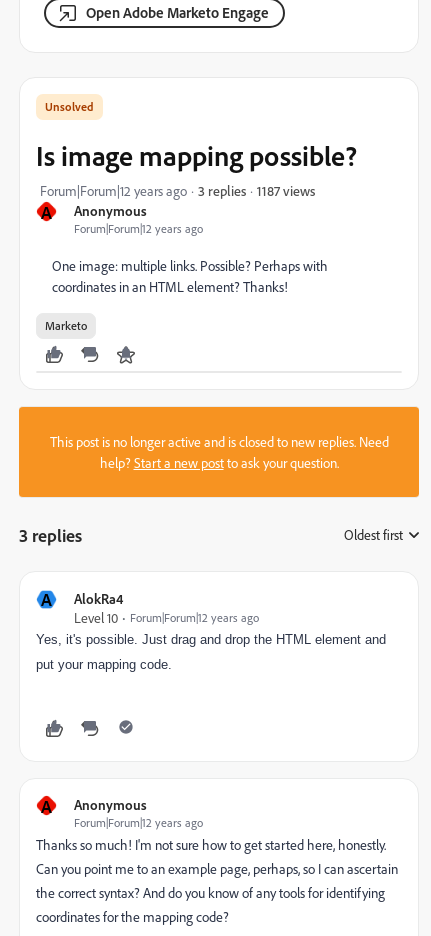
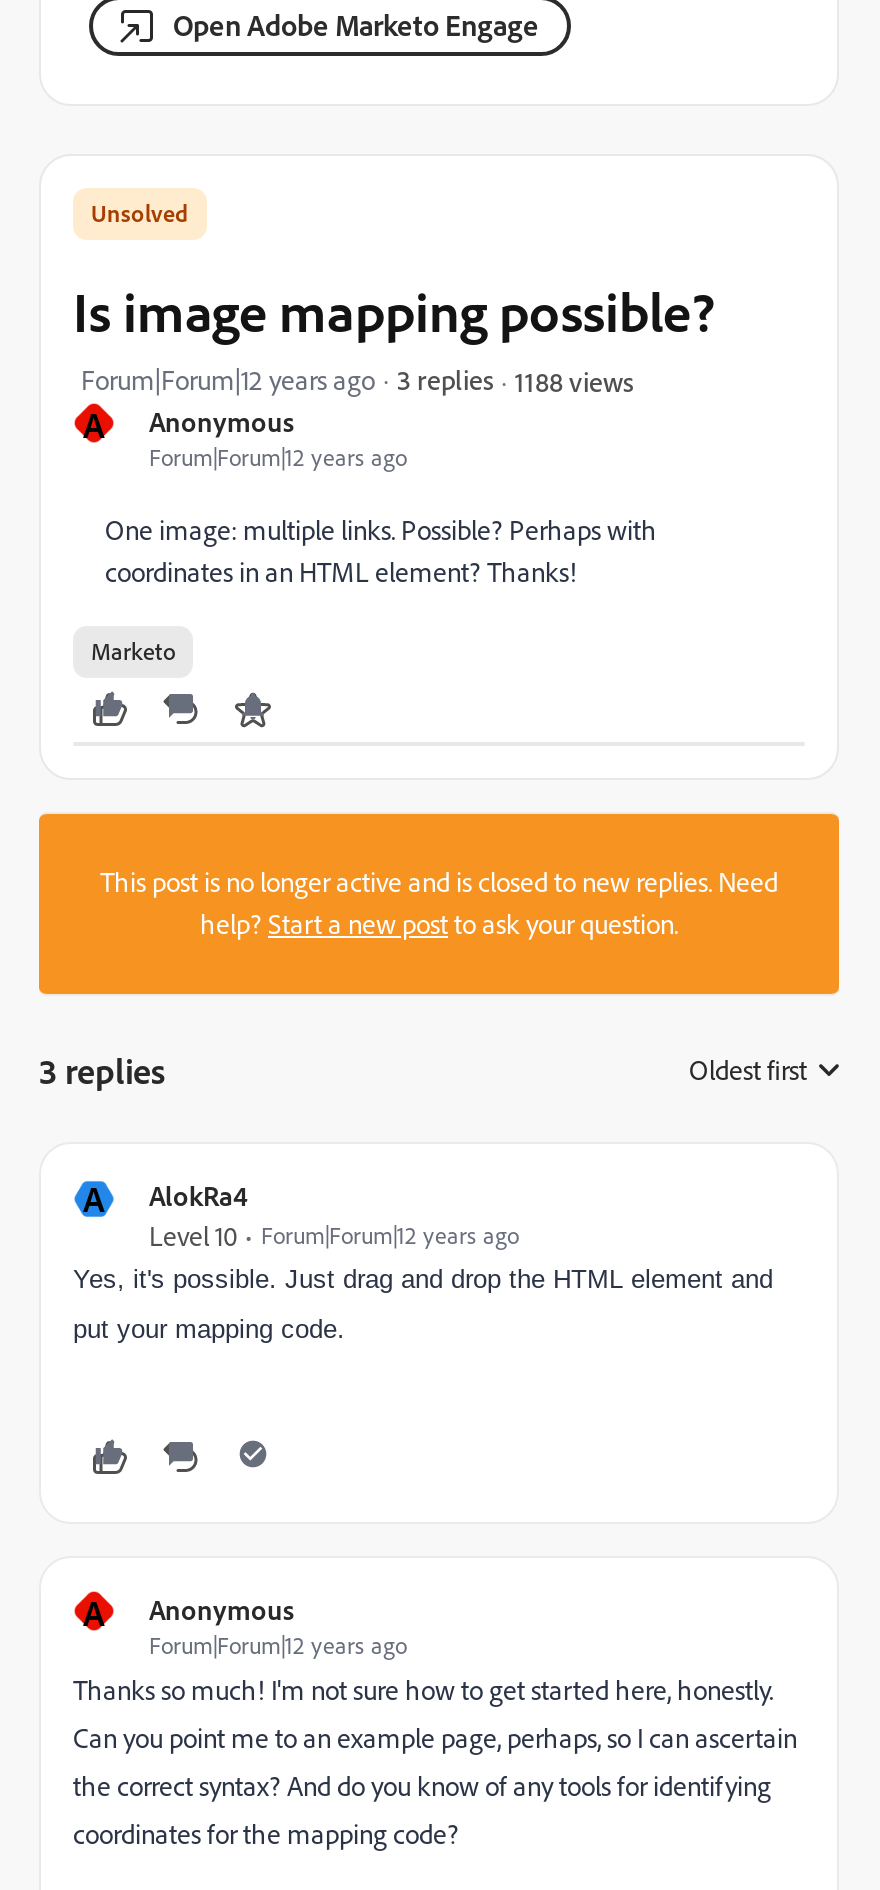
- 1187 views
+ 1188 views
